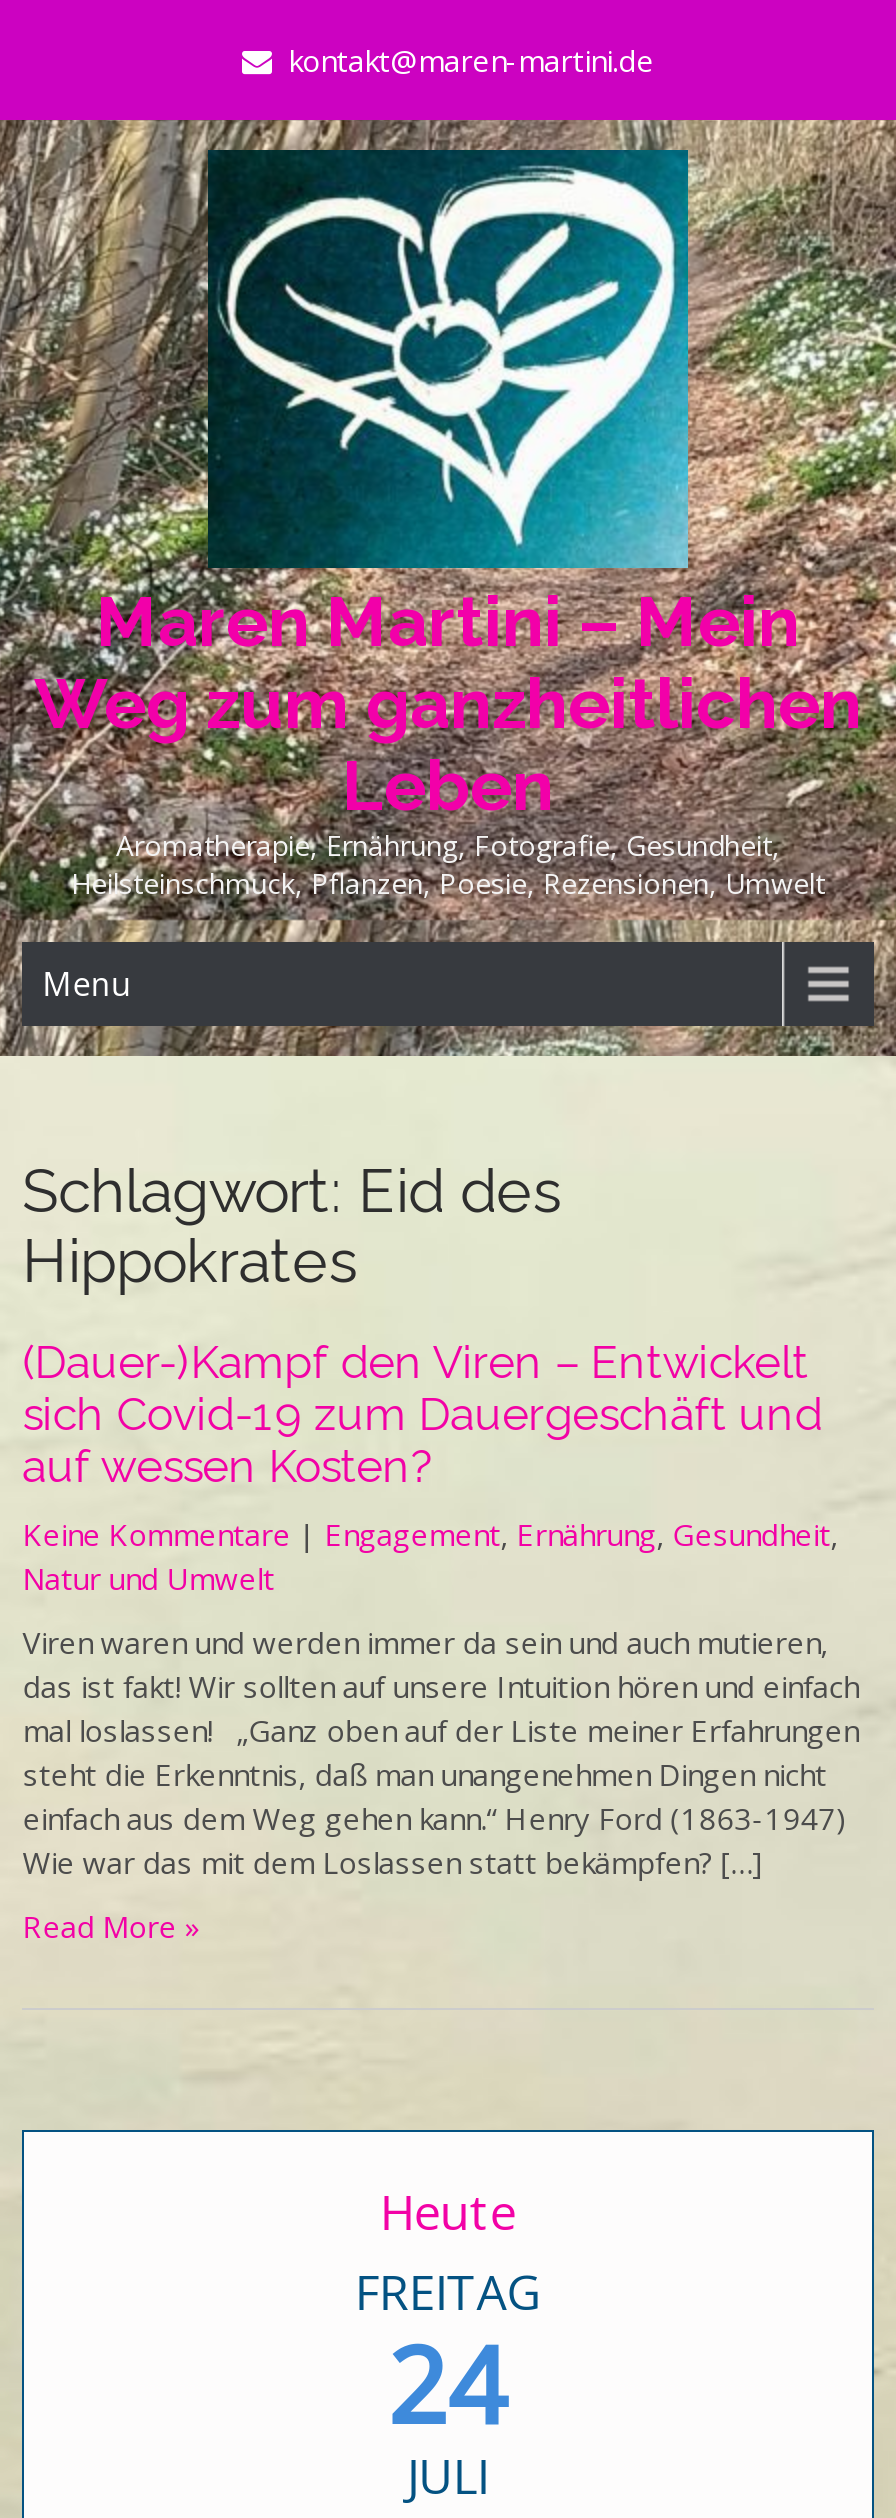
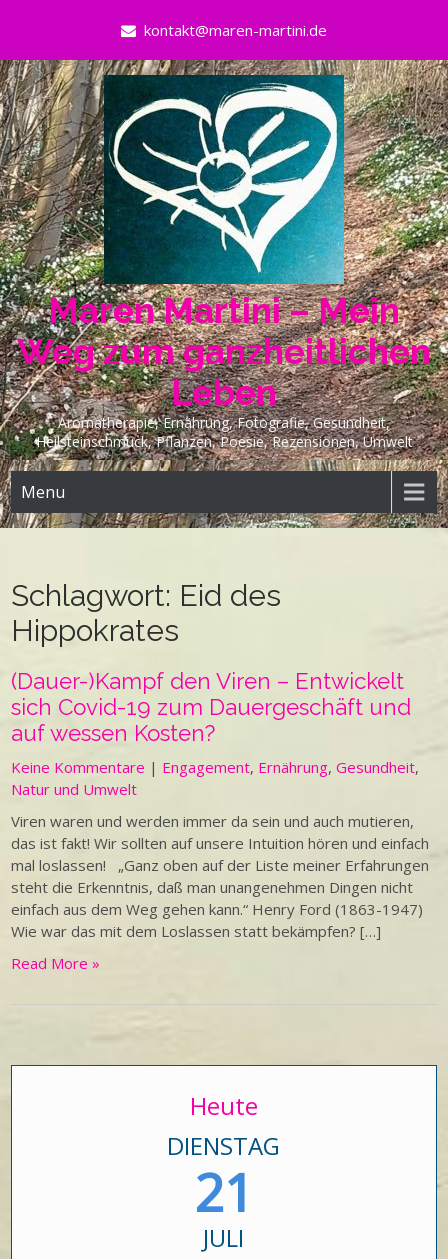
- FREITAG
- 24
+ DIENSTAG
+ 21
